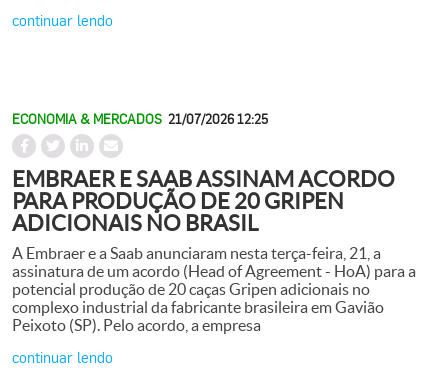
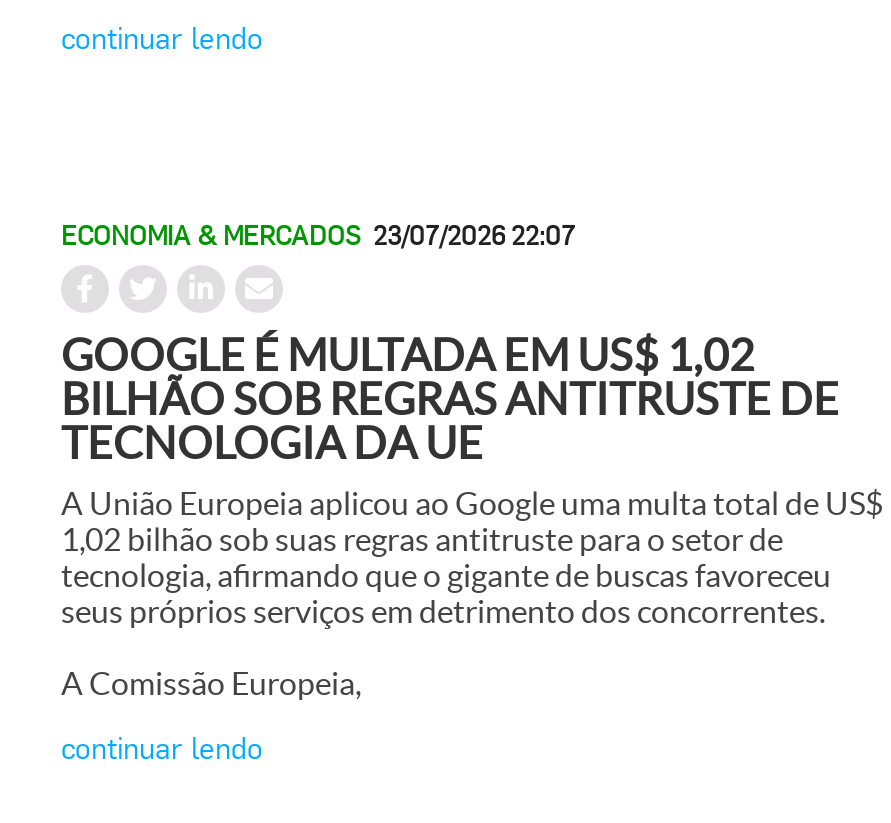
- ECONOMIA & MERCADOS 21/07/2026 12:25
- EMBRAER E SAAB ASSINAM ACORDO
- PARA PRODUÇÃO DE 20 GRIPEN
- ADICIONAIS NO BRASIL
- A Embraer e a Saab anunciaram nesta terça-feira, 21, a
- assinatura de um acordo (Head of Agreement - HoA) para a
- potencial produção de 20 caças Gripen adicionais no
- complexo industrial da fabricante brasileira em Gavião
- Peixoto (SP). Pelo acordo, a empresa
+ ECONOMIA & MERCADOS 23/07/2026 22:07
+ GOOGLE É MULTADA EM US$ 1,02
+ BILHÃO SOB REGRAS ANTITRUSTE DE
+ TECNOLOGIA DA UE
+ A União Europeia aplicou ao Google uma multa total de US$
+ 1,02 bilhão sob suas regras antitruste para o setor de
+ tecnologia, afirmando que o gigante de buscas favoreceu
+ seus próprios serviços em detrimento dos concorrentes.
+ A Comissão Europeia,
